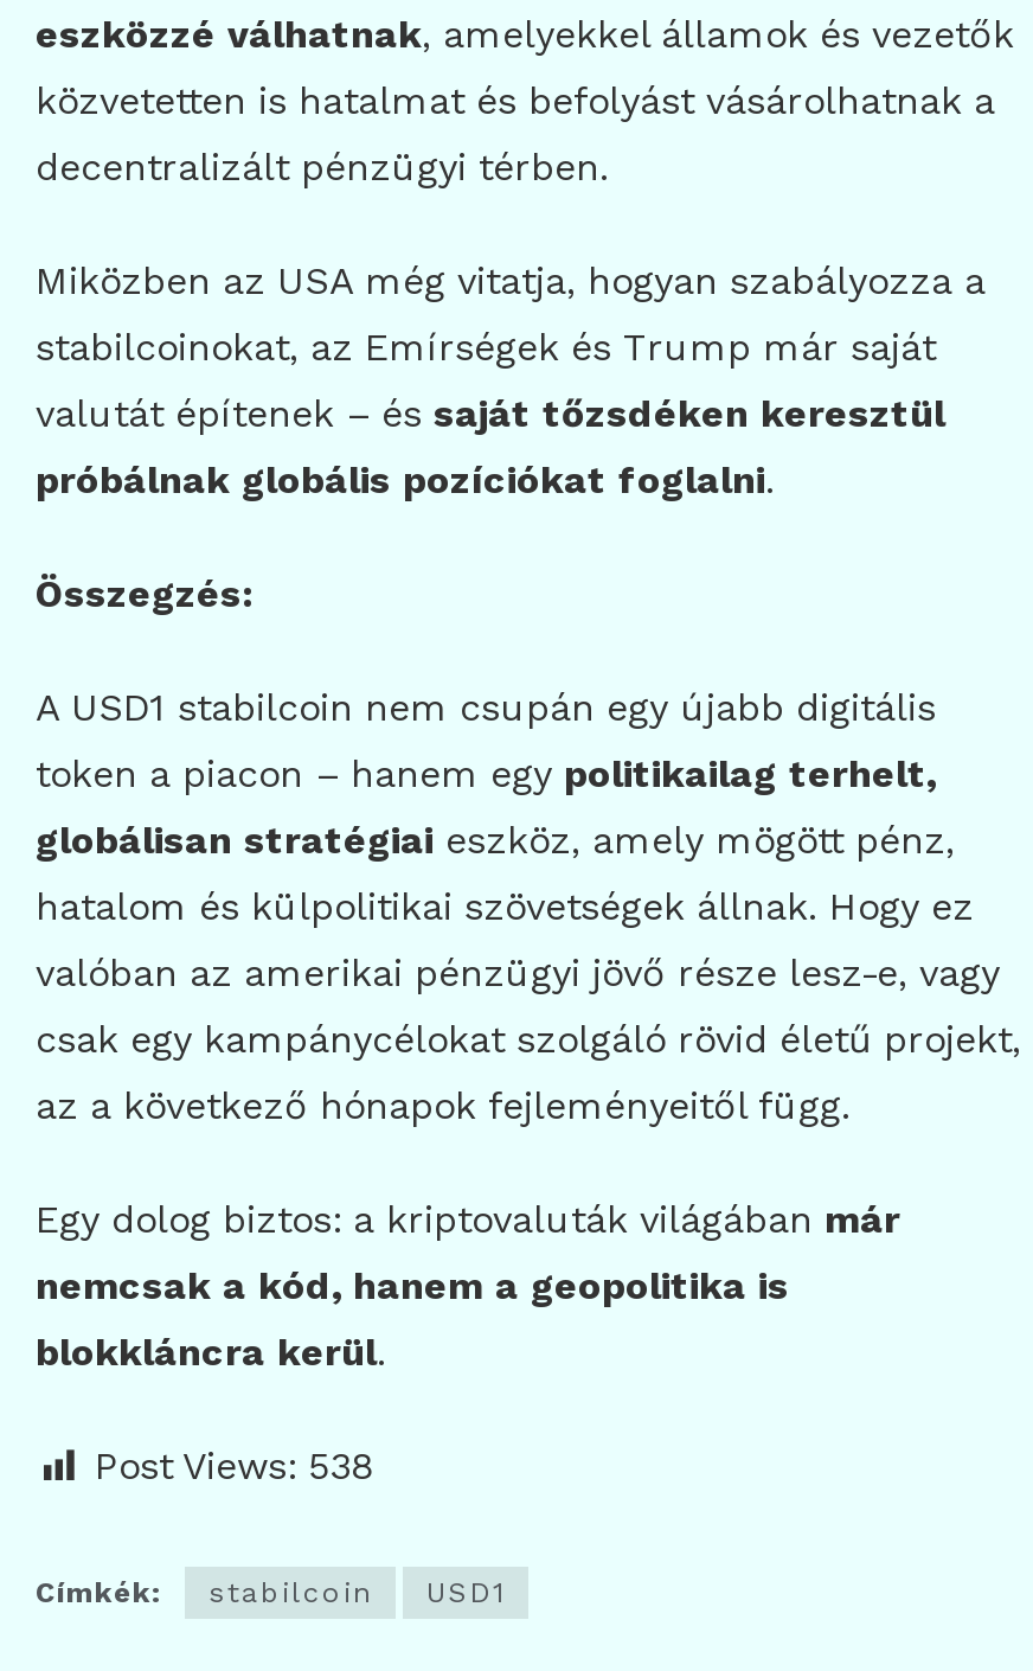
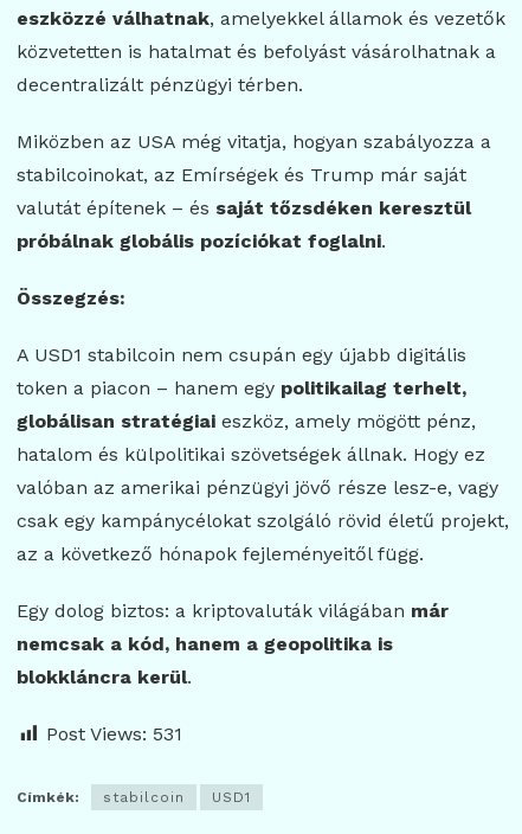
- Post Views: 538
+ Post Views: 531
